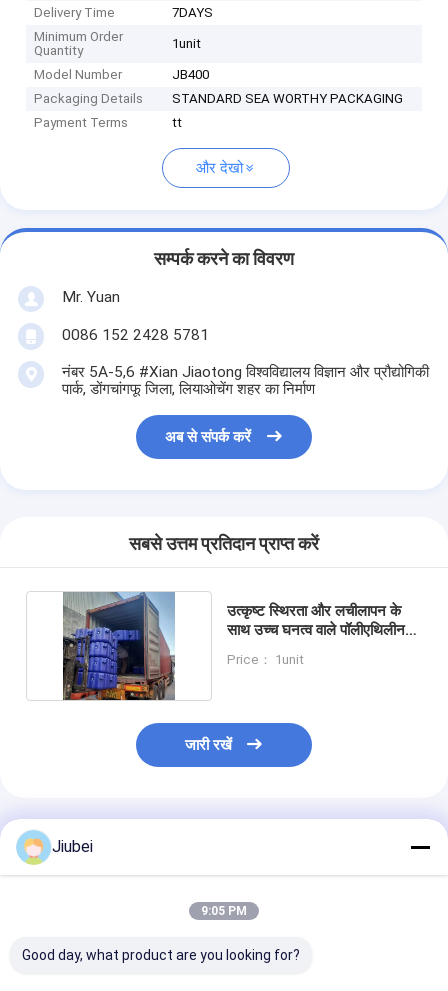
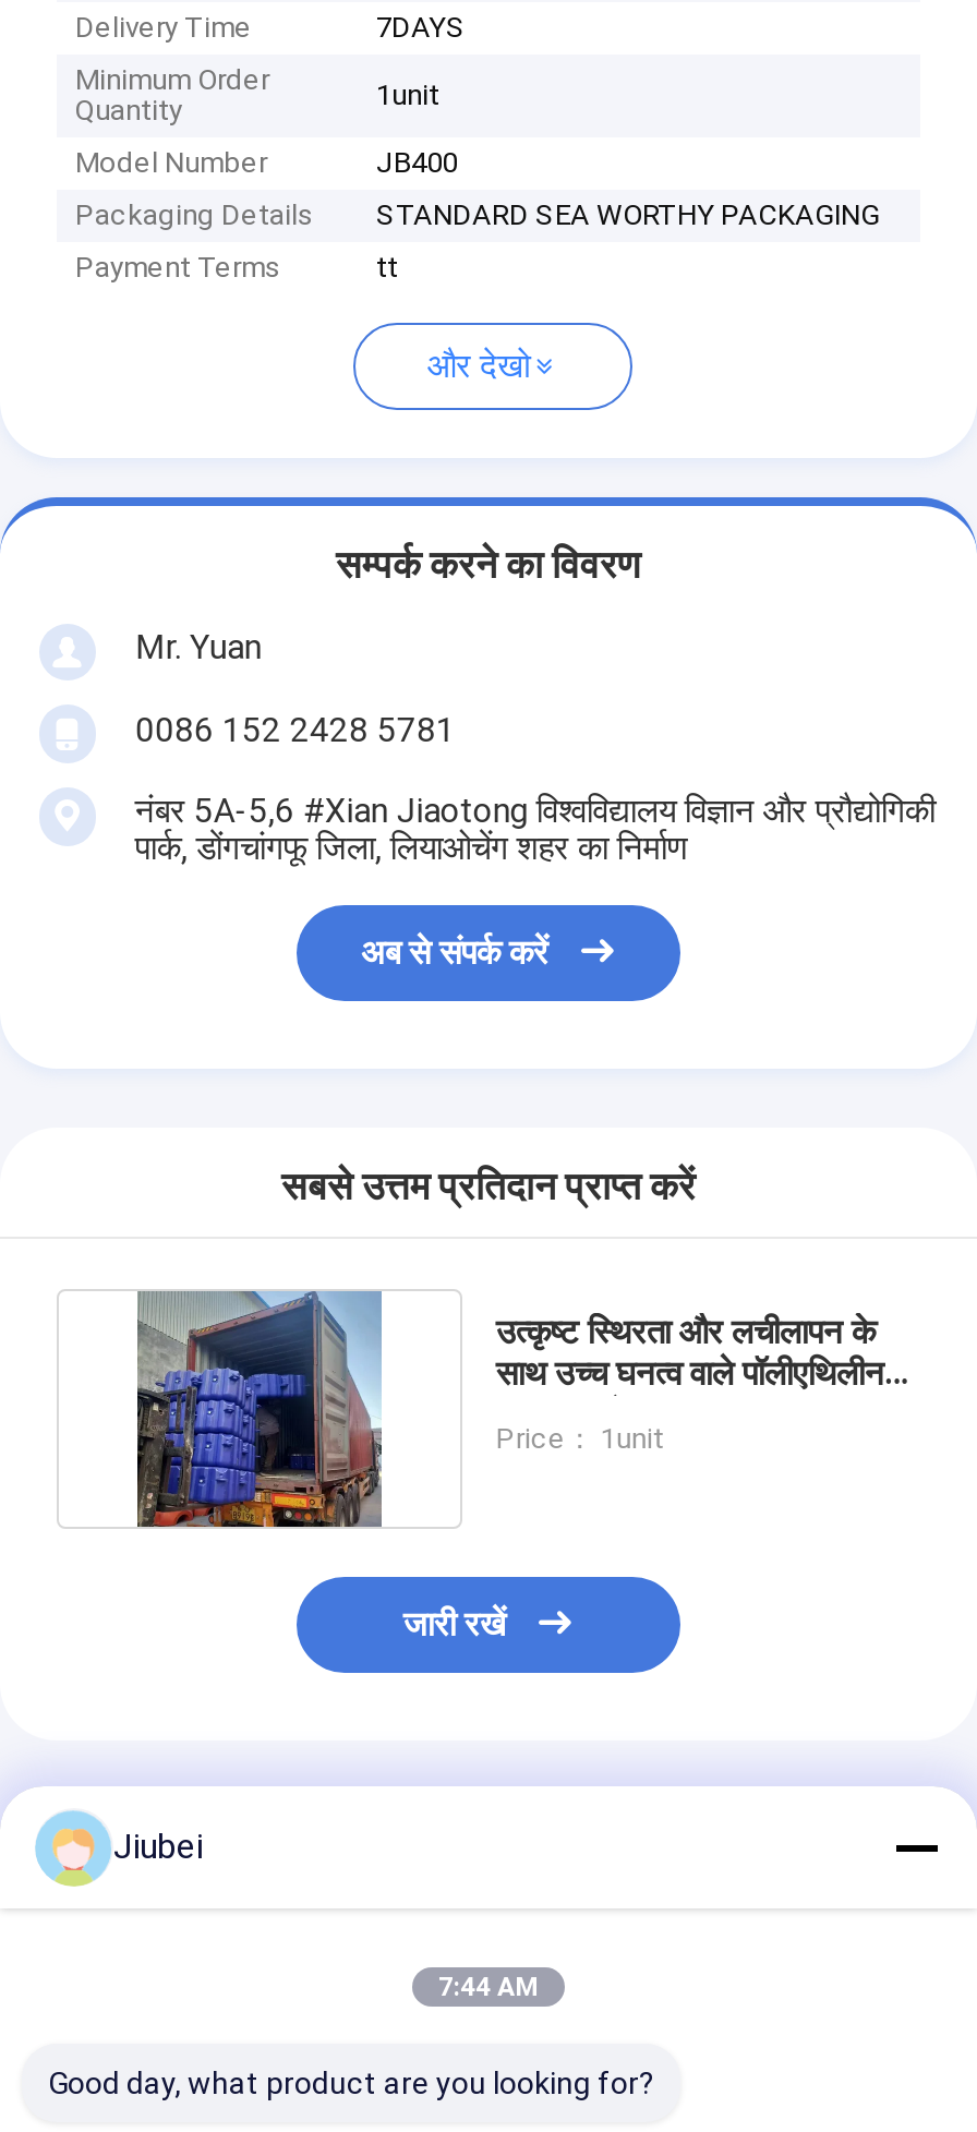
- 9:05 PM
+ 7:44 AM
